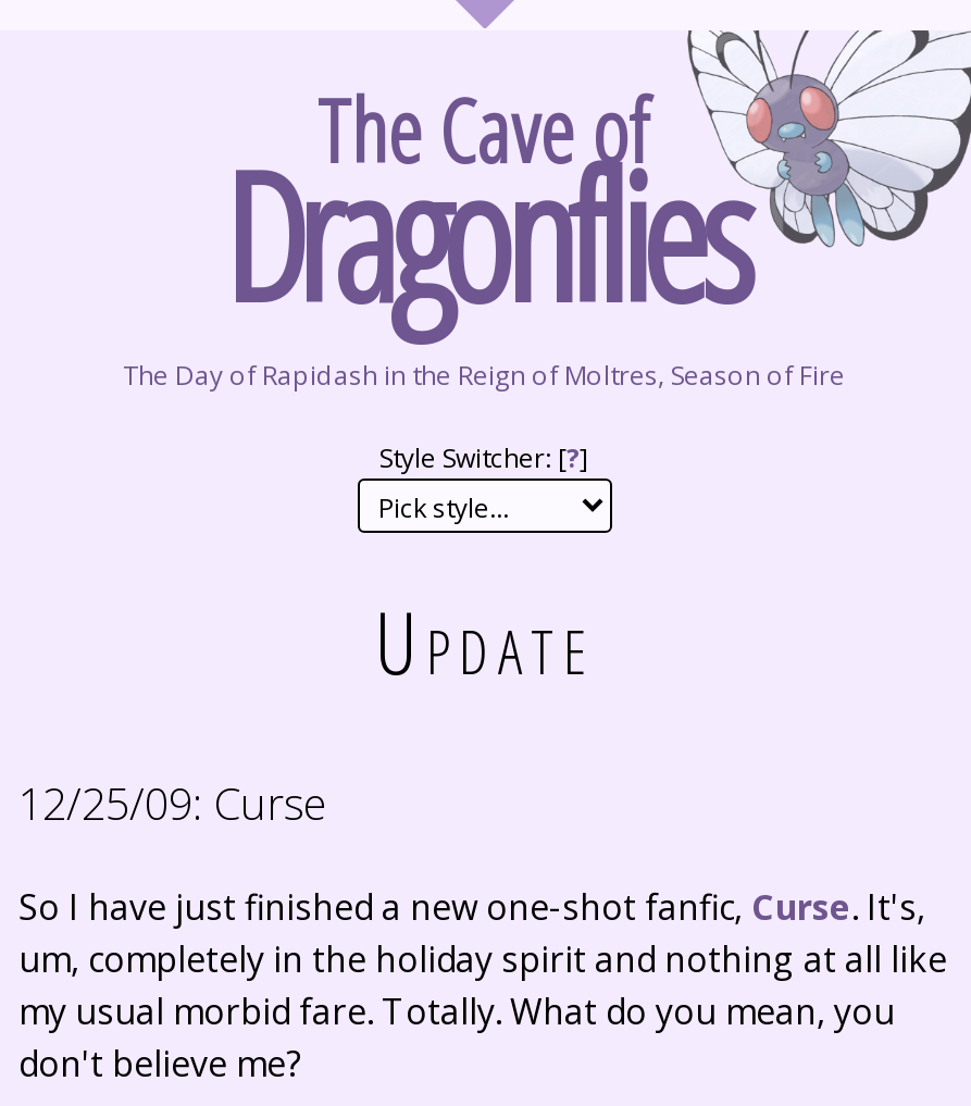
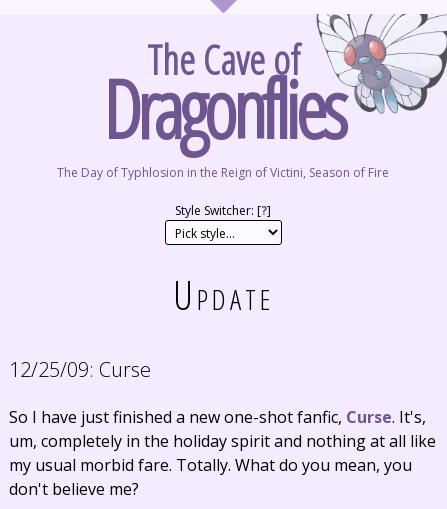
- The Day of Rapidash in the Reign of Moltres, Season of Fire
+ The Day of Typhlosion in the Reign of Victini, Season of Fire
